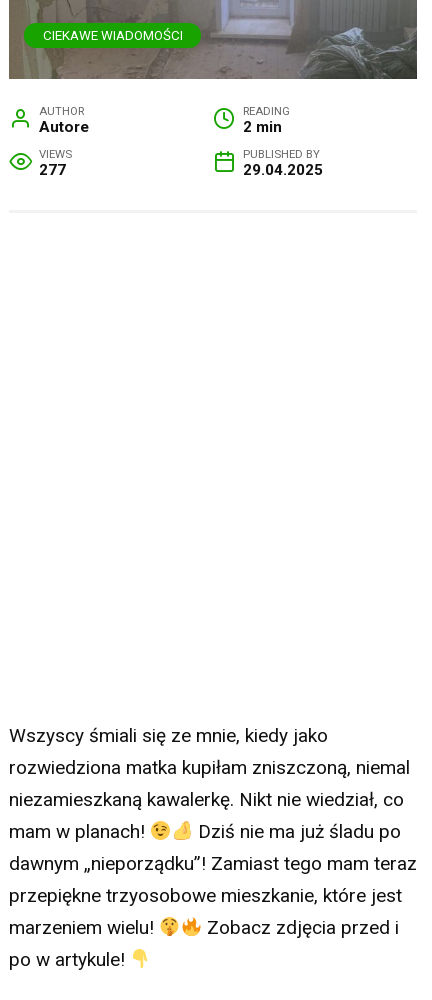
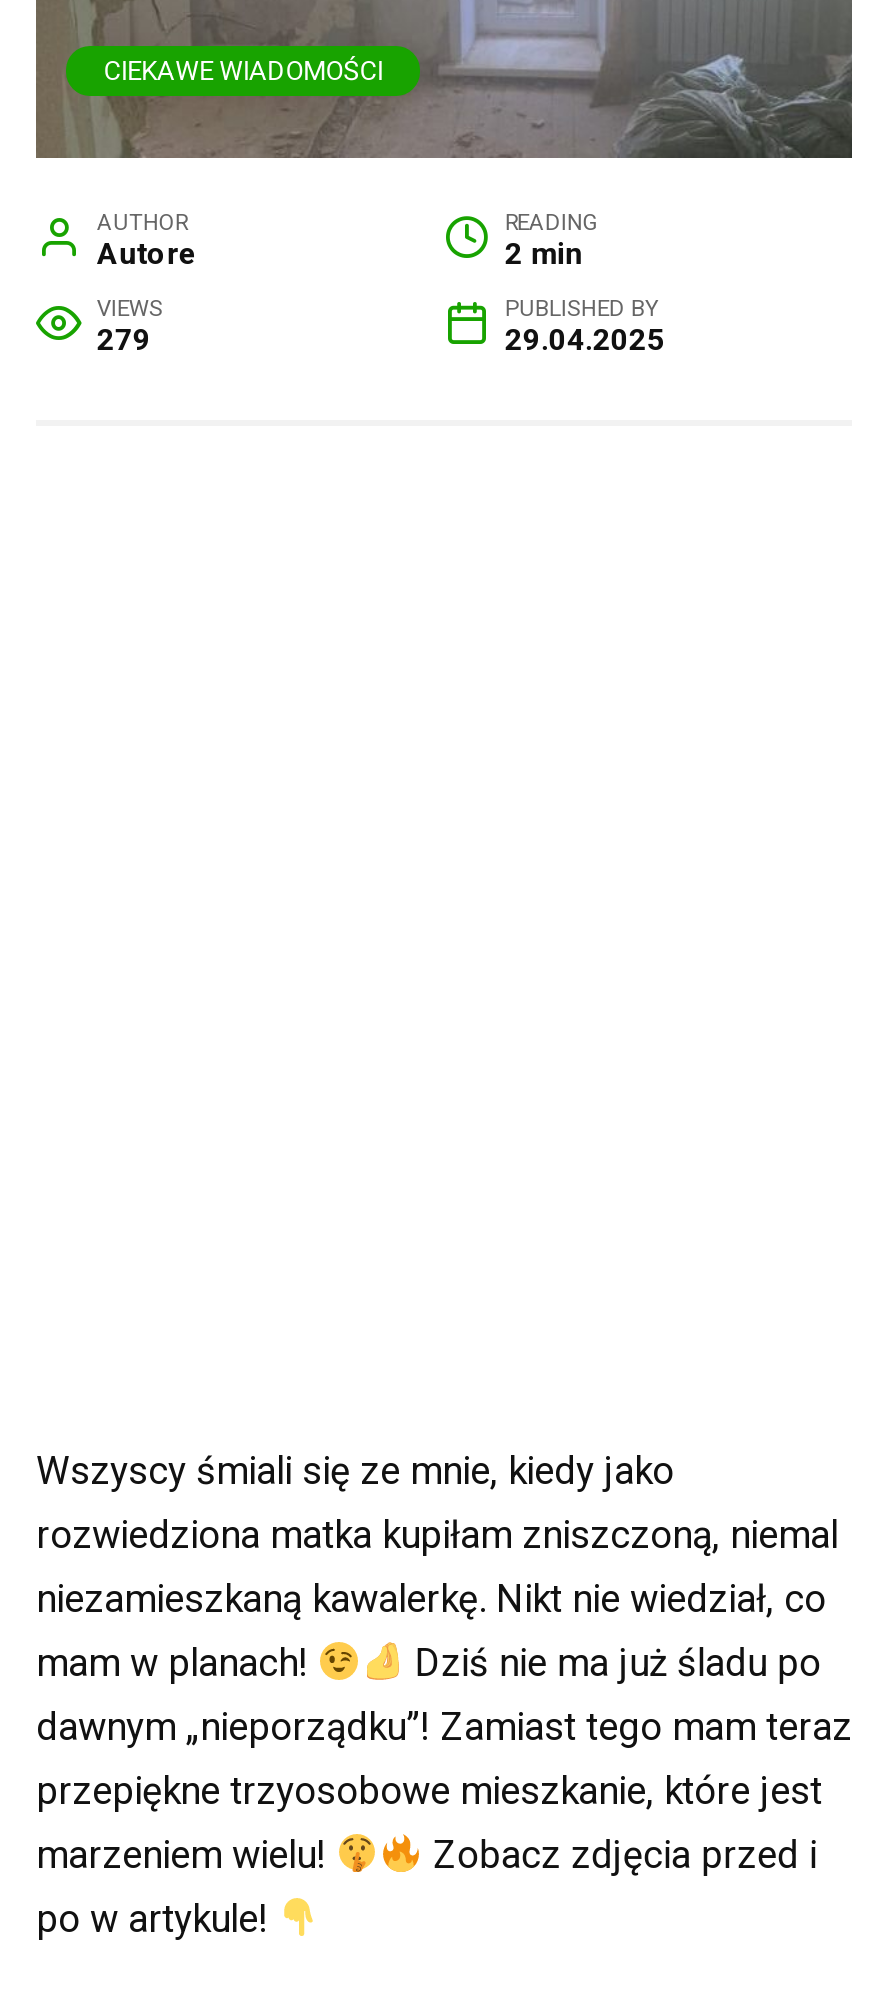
- 277
+ 279
